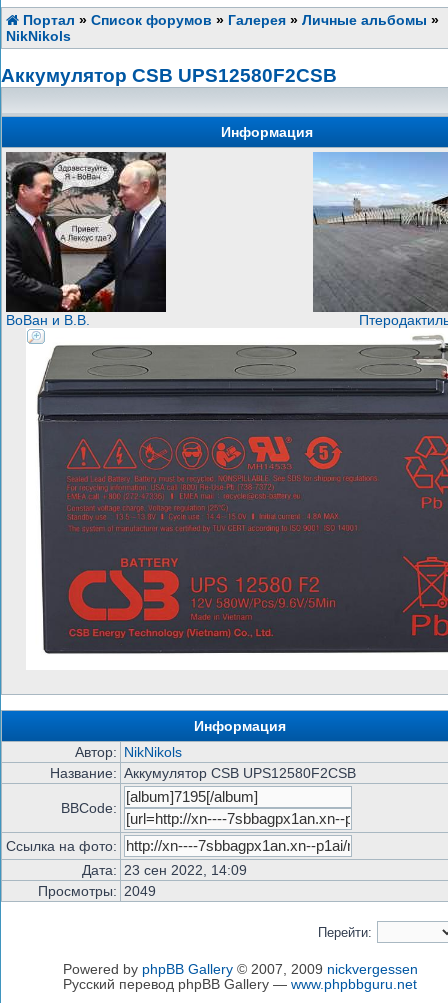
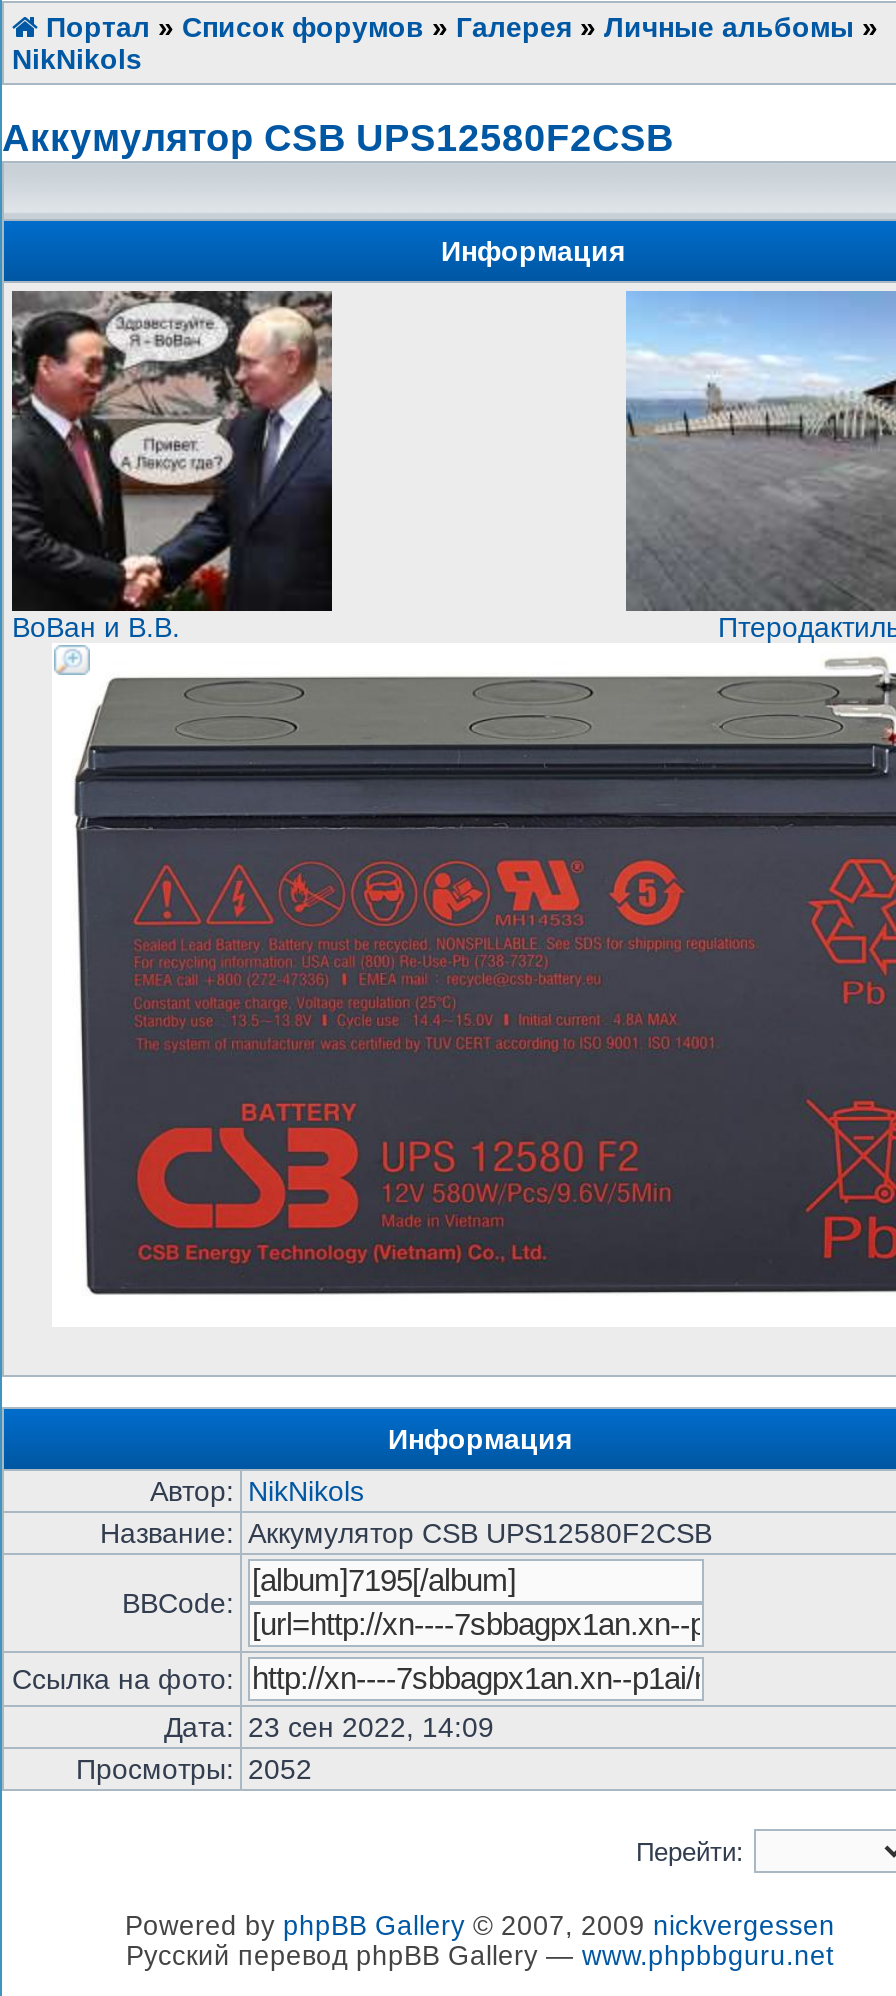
- Просмотры: 2049
+ Просмотры: 2052
